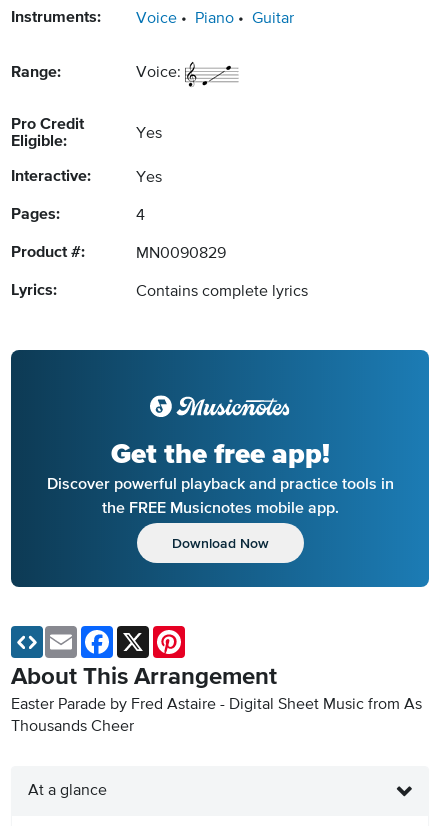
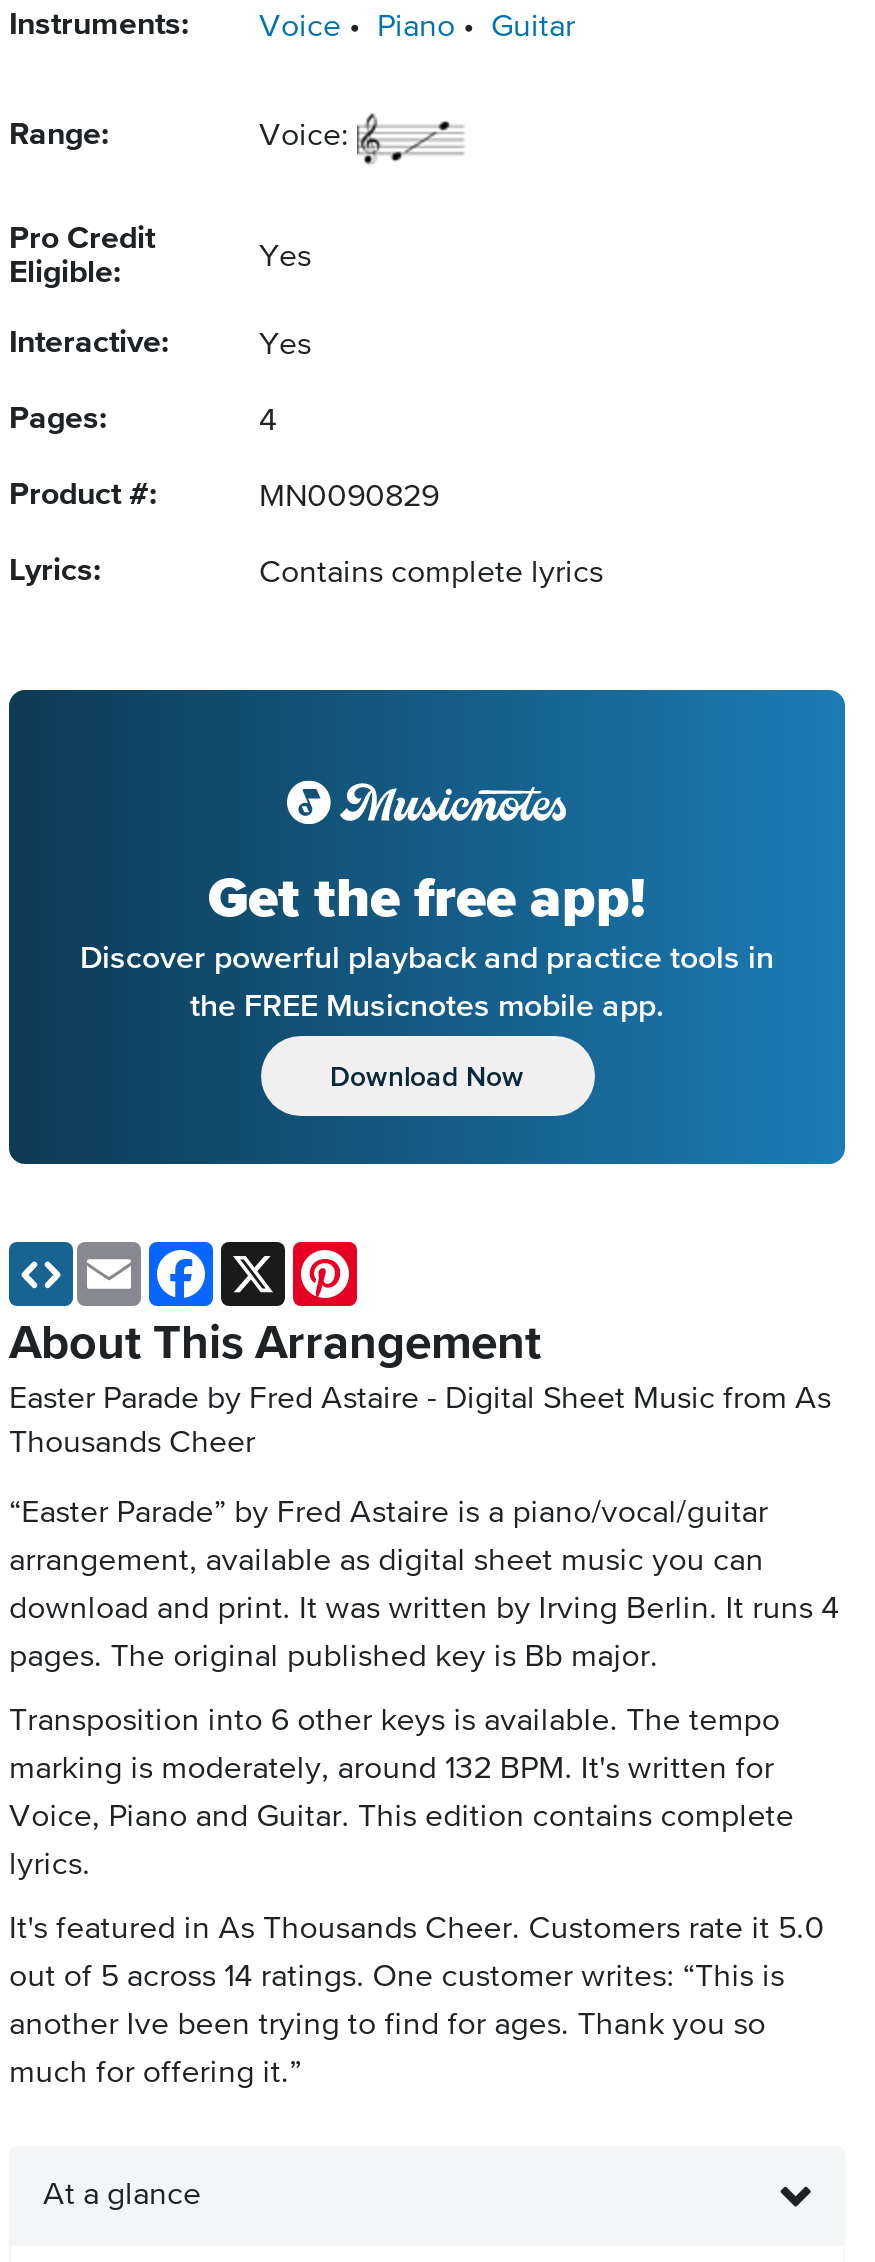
+ “Easter Parade” by Fred Astaire is a piano/vocal/guitar
+ arrangement, available as digital sheet music you can
+ download and print. It was written by Irving Berlin. It runs 4
+ pages. The original published key is Bb major.
+ Transposition into 6 other keys is available. The tempo
+ marking is moderately, around 132 BPM. It's written for
+ Voice, Piano and Guitar. This edition contains complete
+ lyrics.
+ It's featured in As Thousands Cheer. Customers rate it 5.0
+ out of 5 across 14 ratings. One customer writes: “This is
+ another Ive been trying to find for ages. Thank you so
+ much for offering it.”
